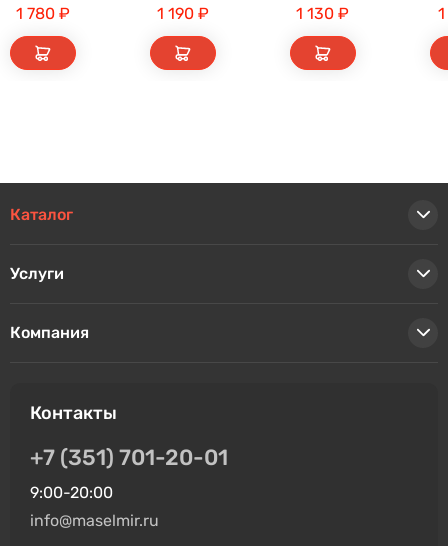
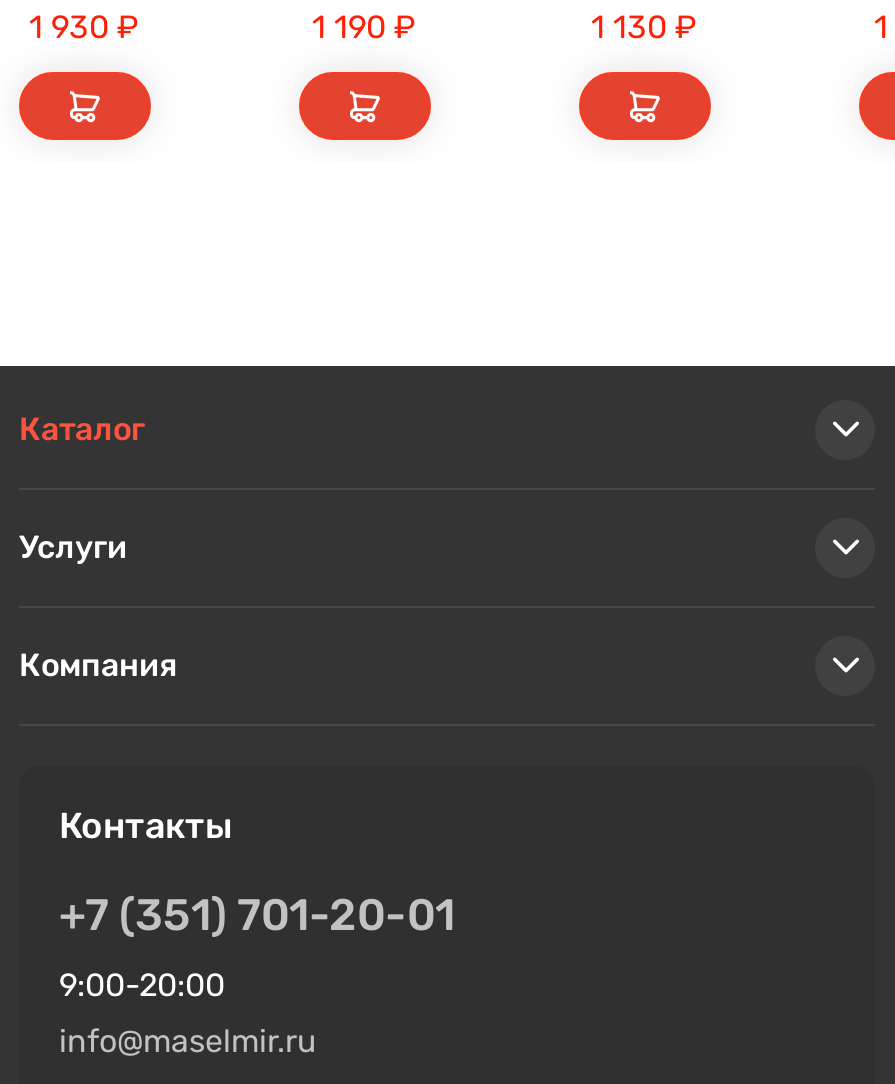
- 1 780 ₽
+ 1 930 ₽
